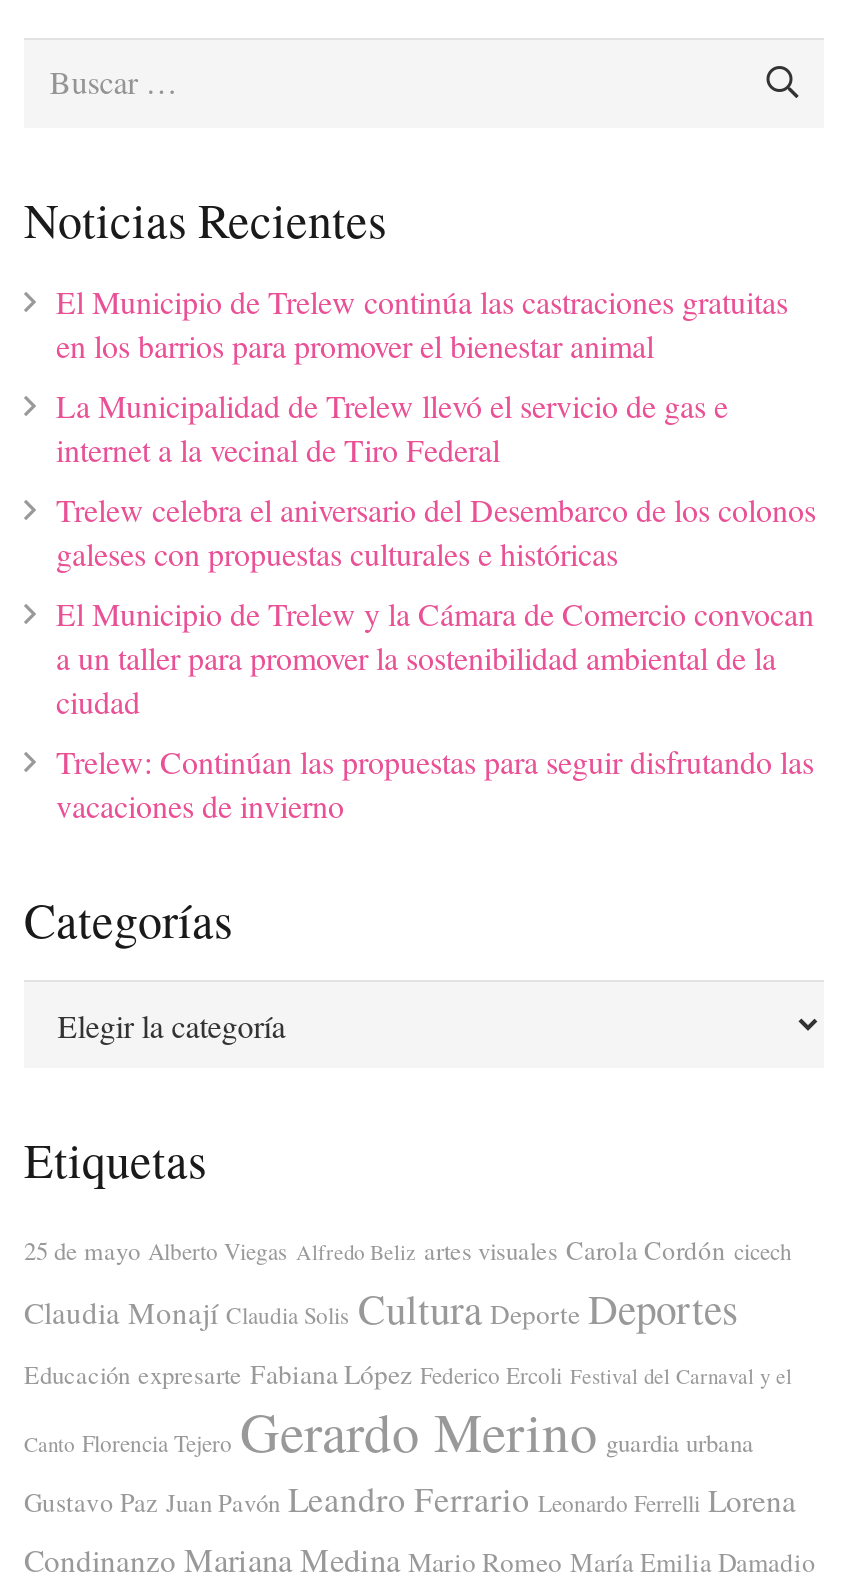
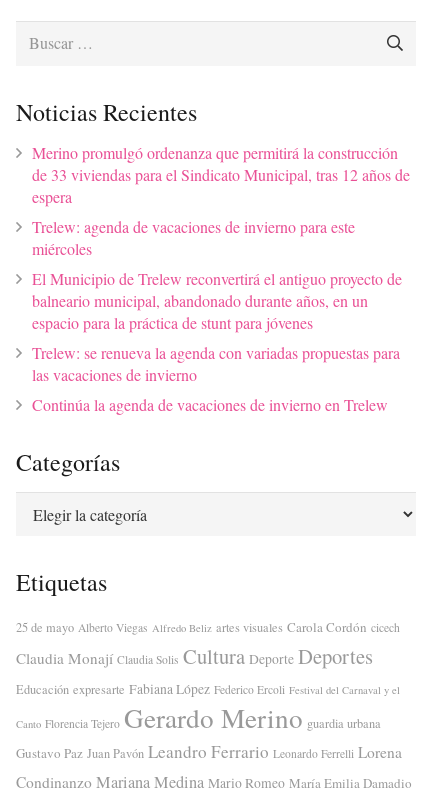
- El Municipio de Trelew continúa las castraciones gratuitas
- en los barrios para promover el bienestar animal
- La Municipalidad de Trelew llevó el servicio de gas e
- internet a la vecinal de Tiro Federal
- Trelew celebra el aniversario del Desembarco de los colonos
- galeses con propuestas culturales e históricas
- El Municipio de Trelew y la Cámara de Comercio convocan
- a un taller para promover la sostenibilidad ambiental de la
- ciudad
- Trelew: Continúan las propuestas para seguir disfrutando las
- vacaciones de invierno
+ Merino promulgó ordenanza que permitirá la construcción
+ de 33 viviendas para el Sindicato Municipal, tras 12 años de
+ espera
+ Trelew: agenda de vacaciones de invierno para este
+ miércoles
+ El Municipio de Trelew reconvertirá el antiguo proyecto de
+ balneario municipal, abandonado durante años, en un
+ espacio para la práctica de stunt para jóvenes
+ Trelew: se renueva la agenda con variadas propuestas para
+ las vacaciones de invierno
+ Continúa la agenda de vacaciones de invierno en Trelew
